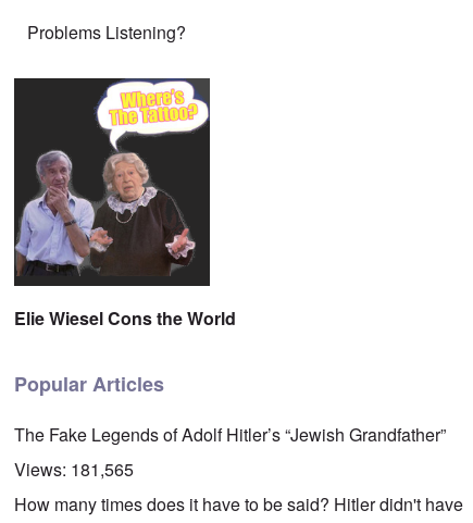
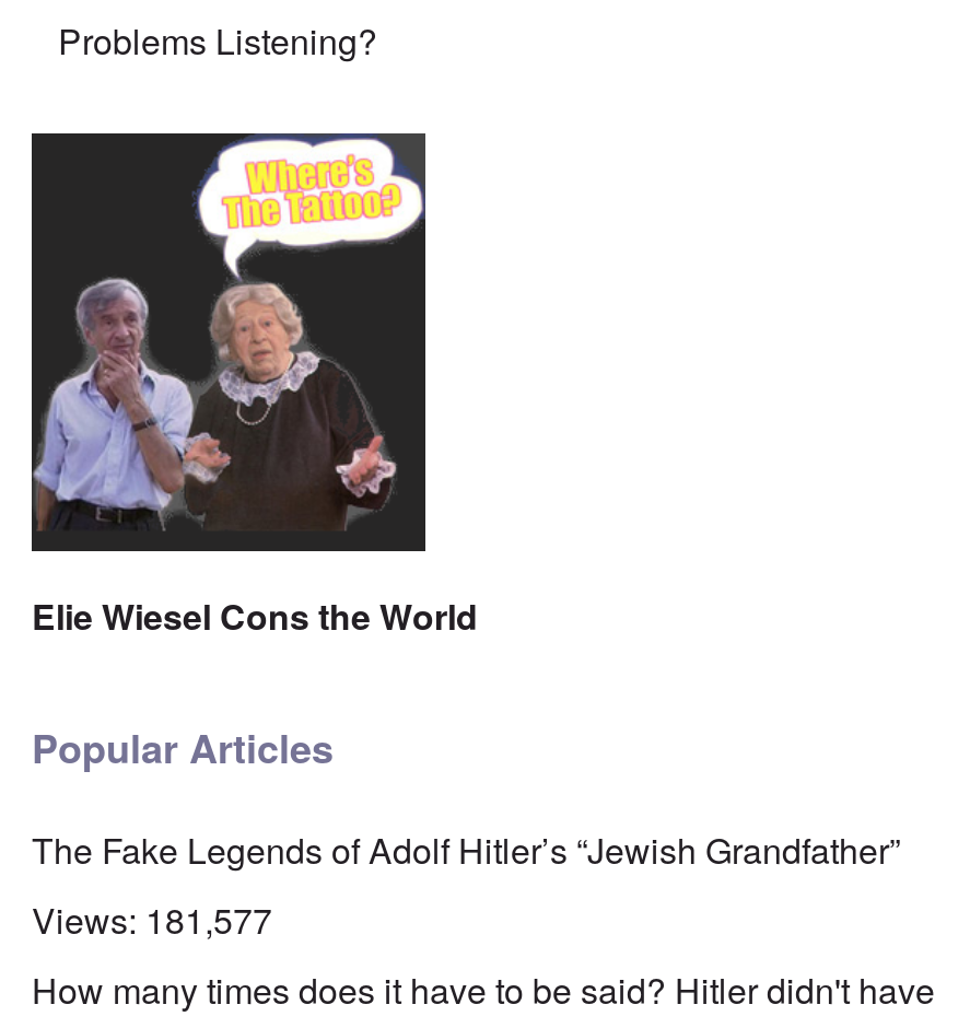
- Views: 181,565
+ Views: 181,577
